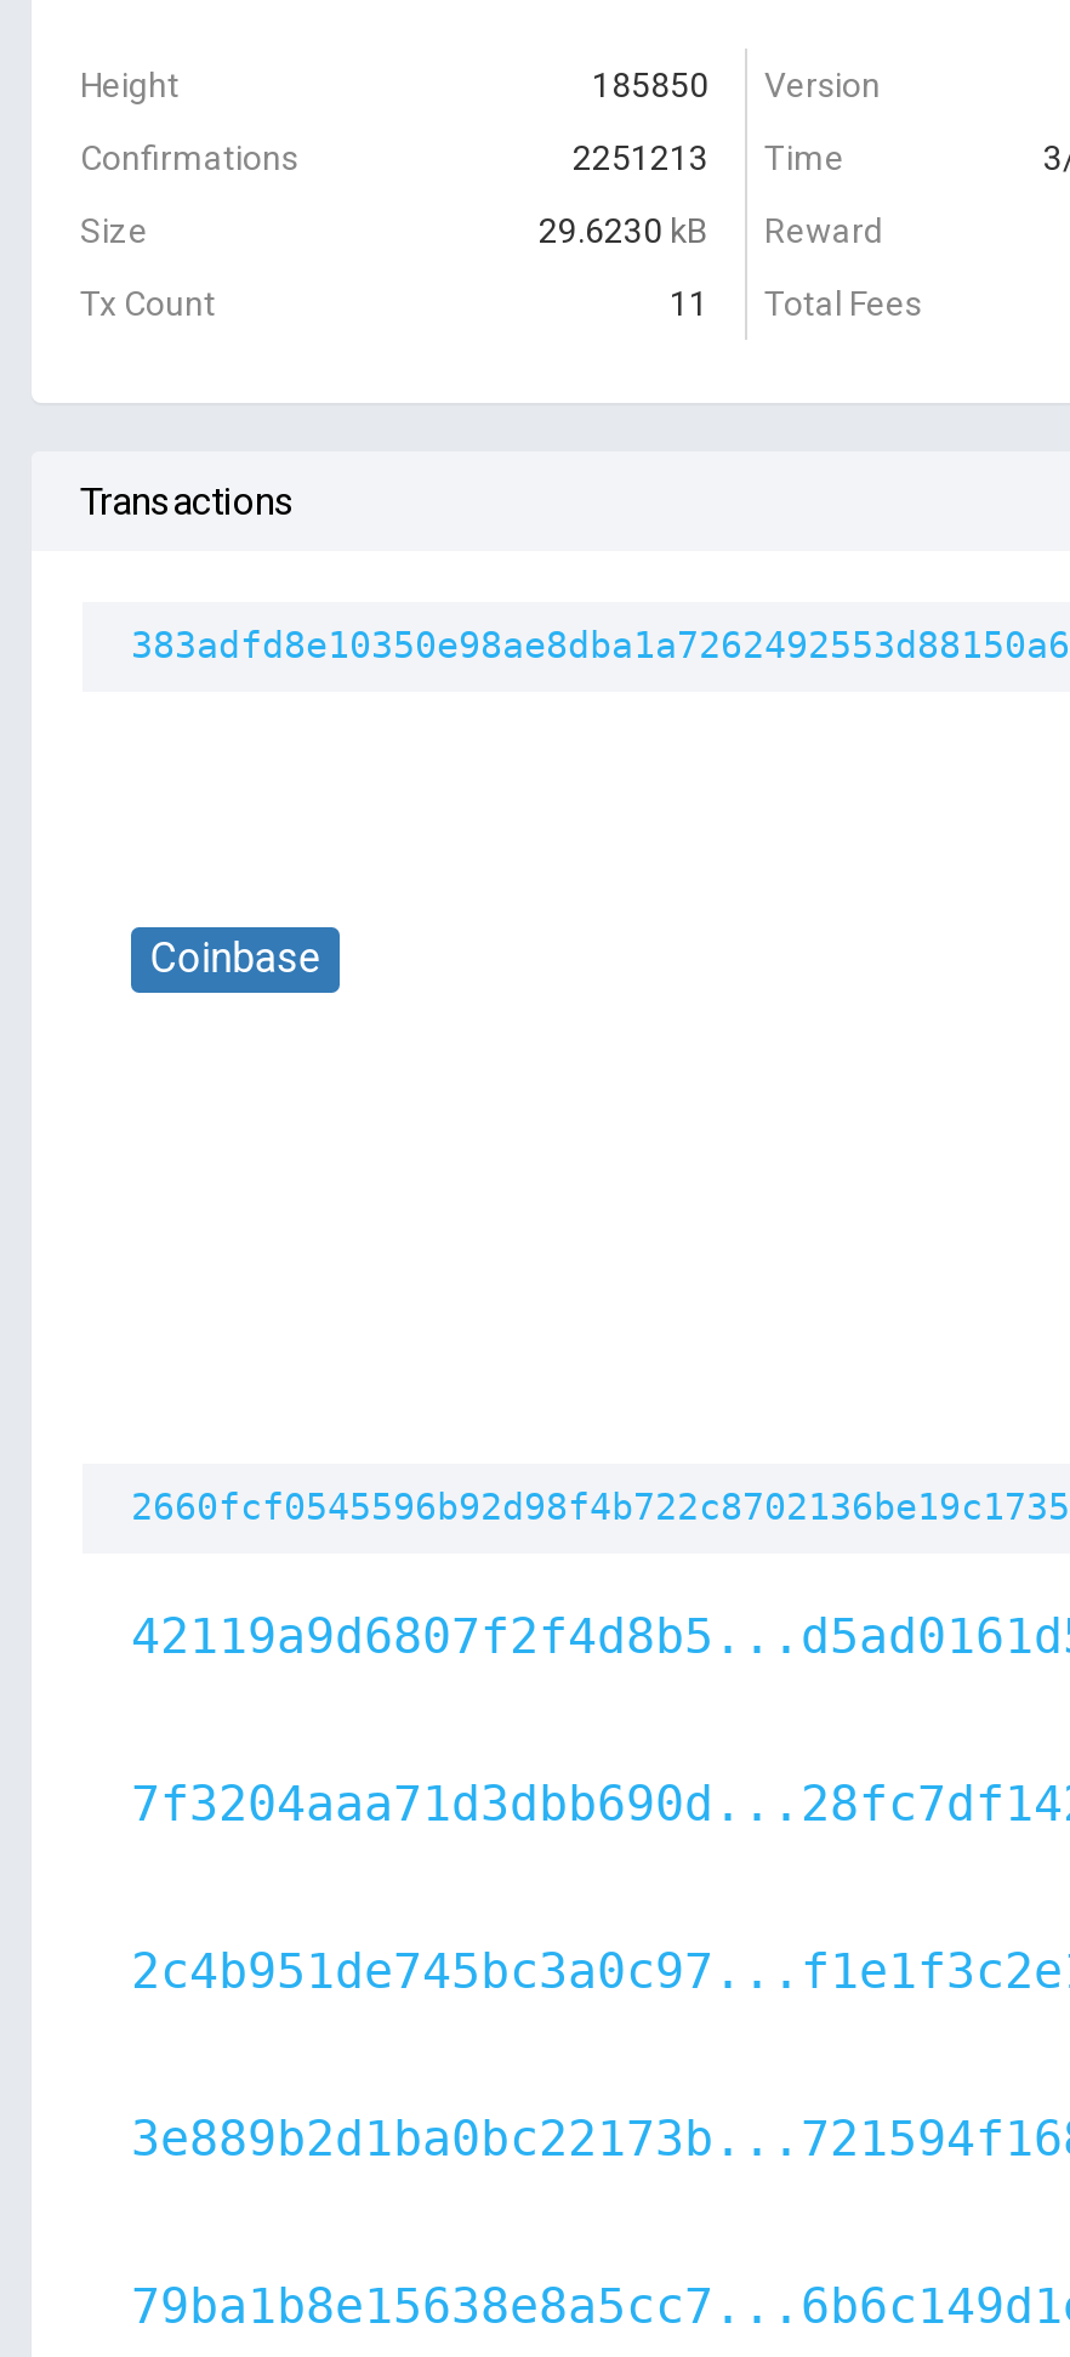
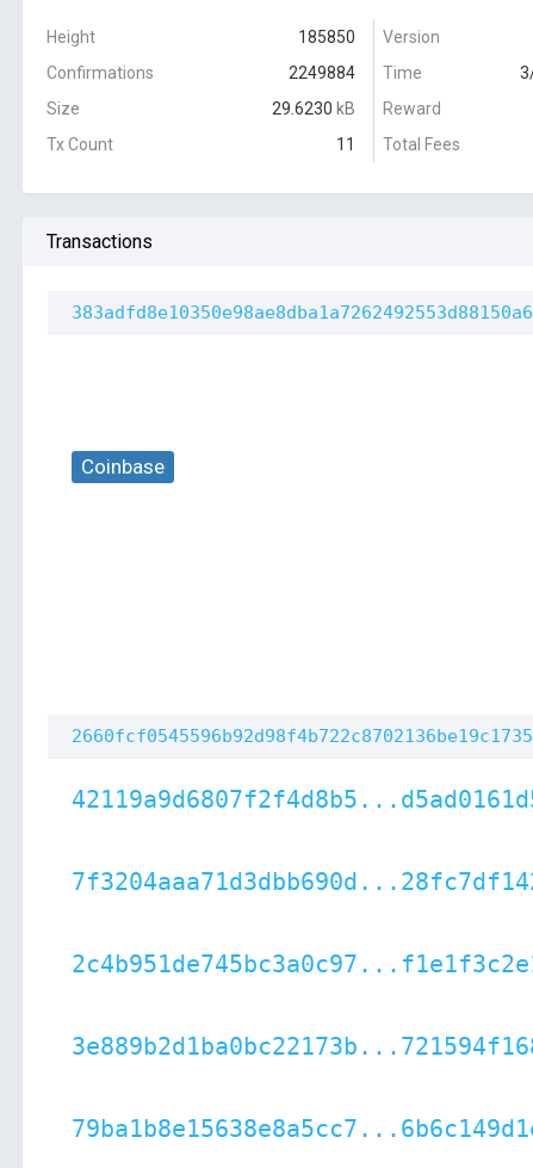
- 2251213 Time
+ 2249884 Time
